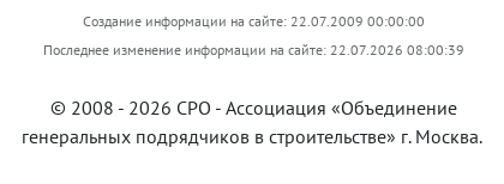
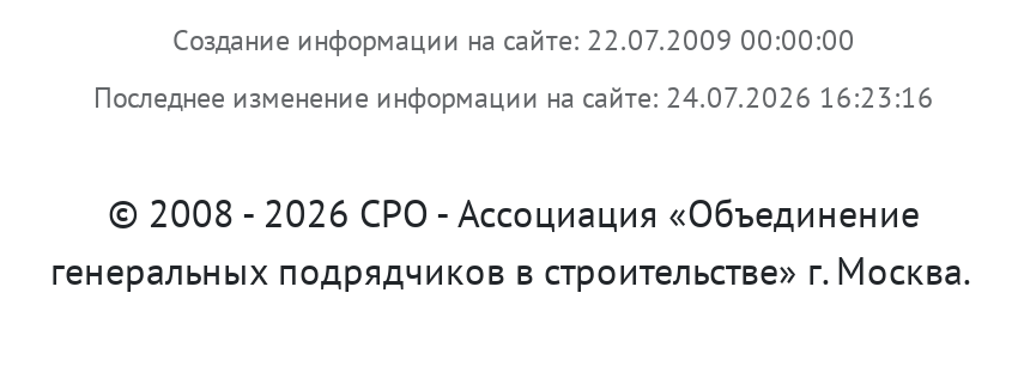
- Последнее изменение информации на сайте: 22.07.2026 08:00:39
+ Последнее изменение информации на сайте: 24.07.2026 16:23:16
